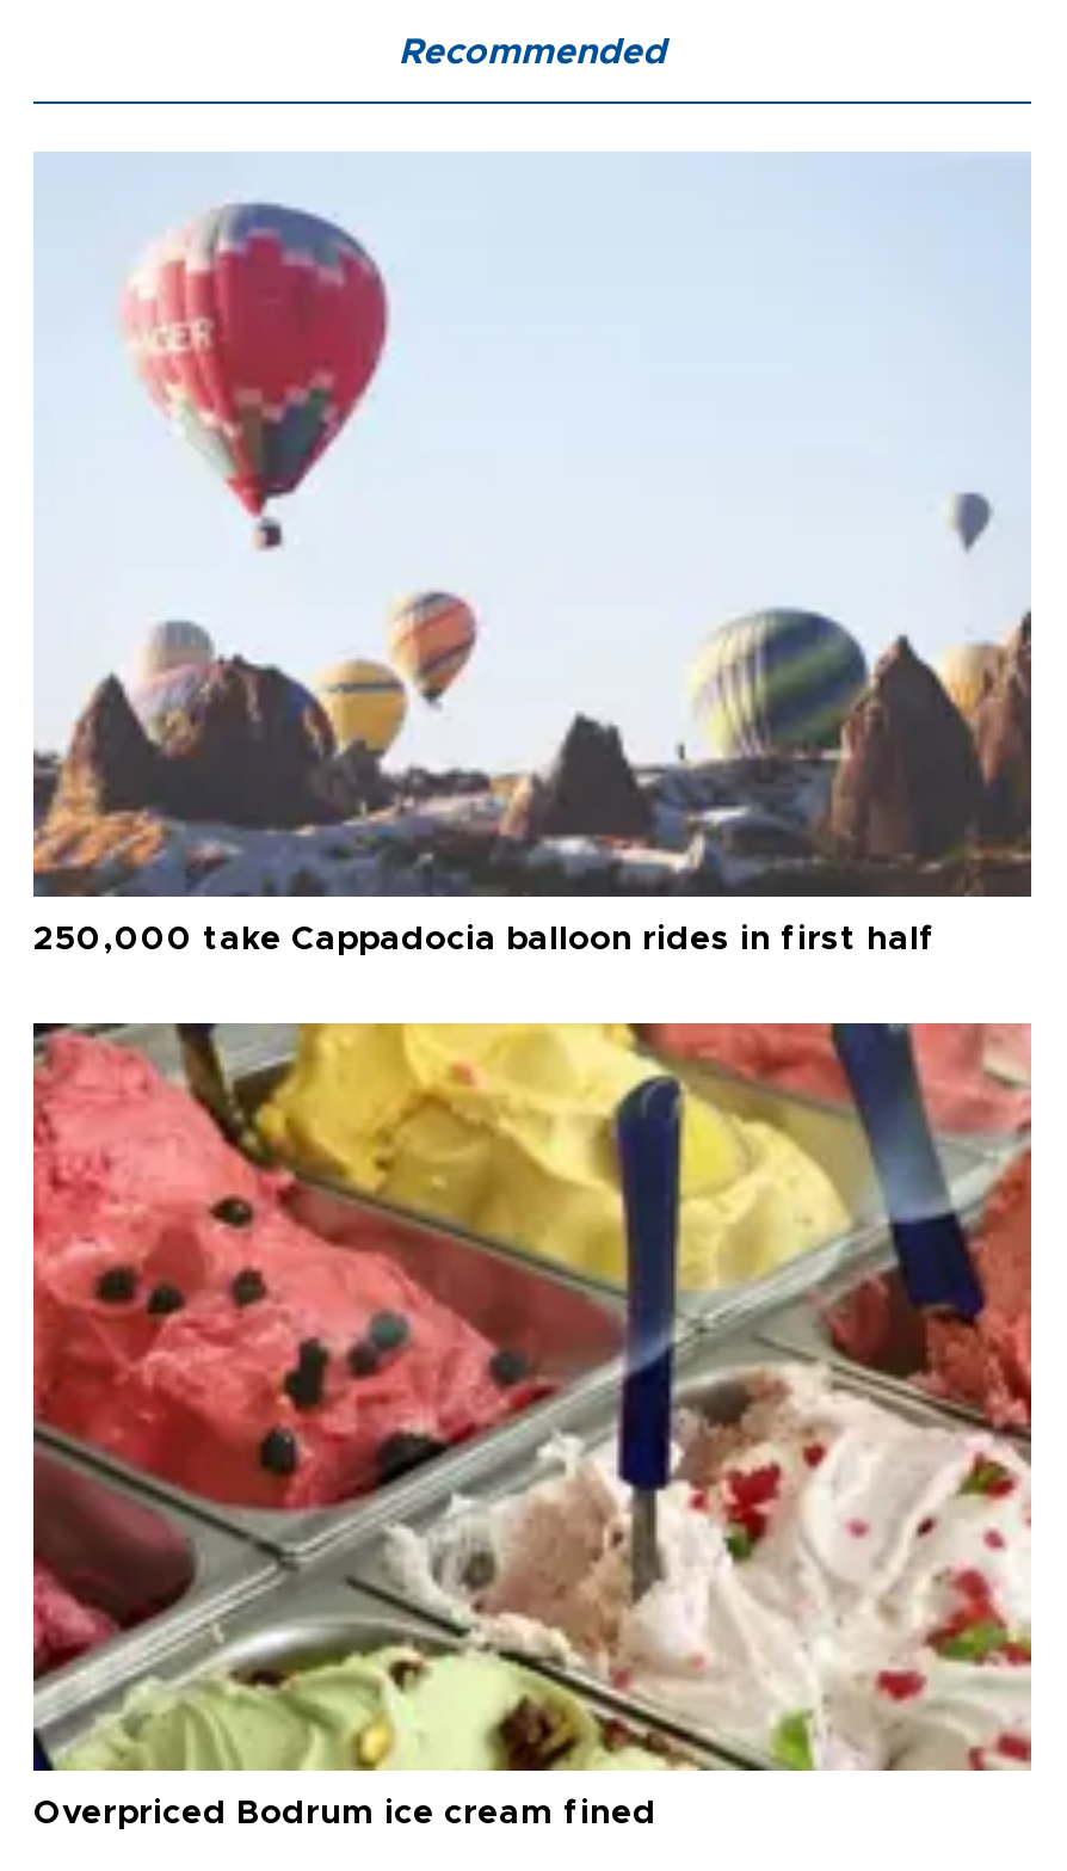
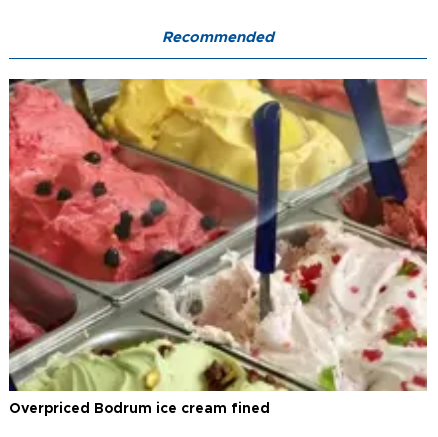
- [image]
- 250,000 take Cappadocia balloon rides in first half
